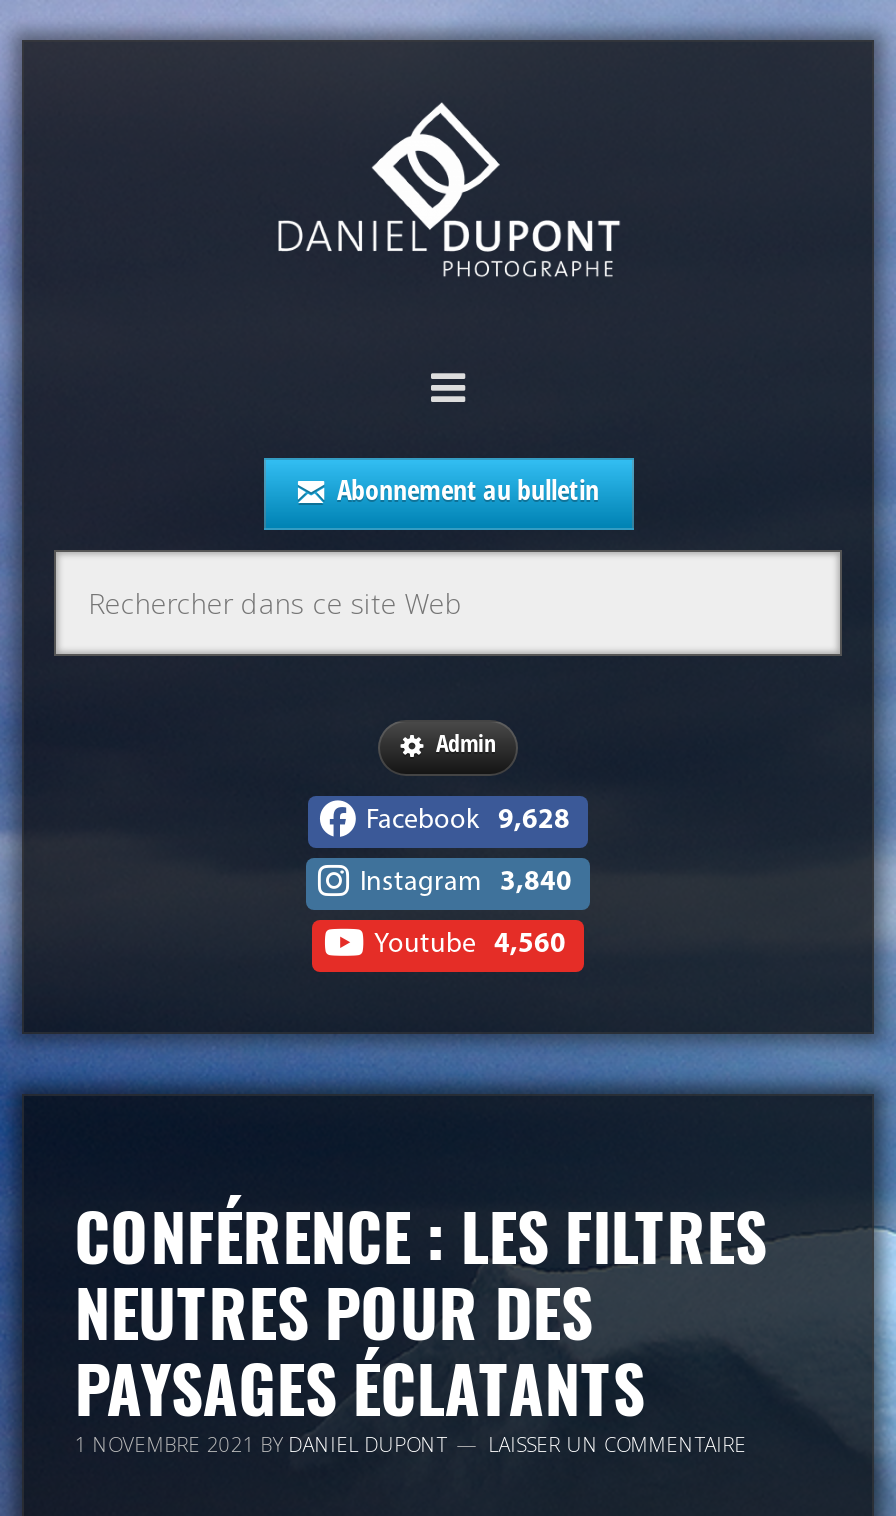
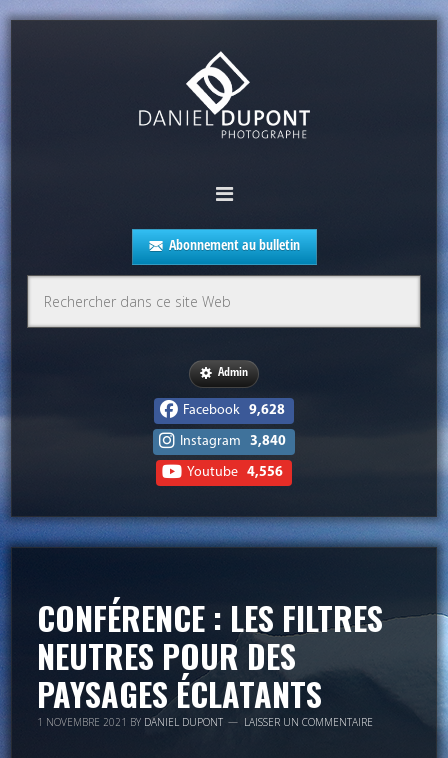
- Youtube 4,560
+ Youtube 4,556
